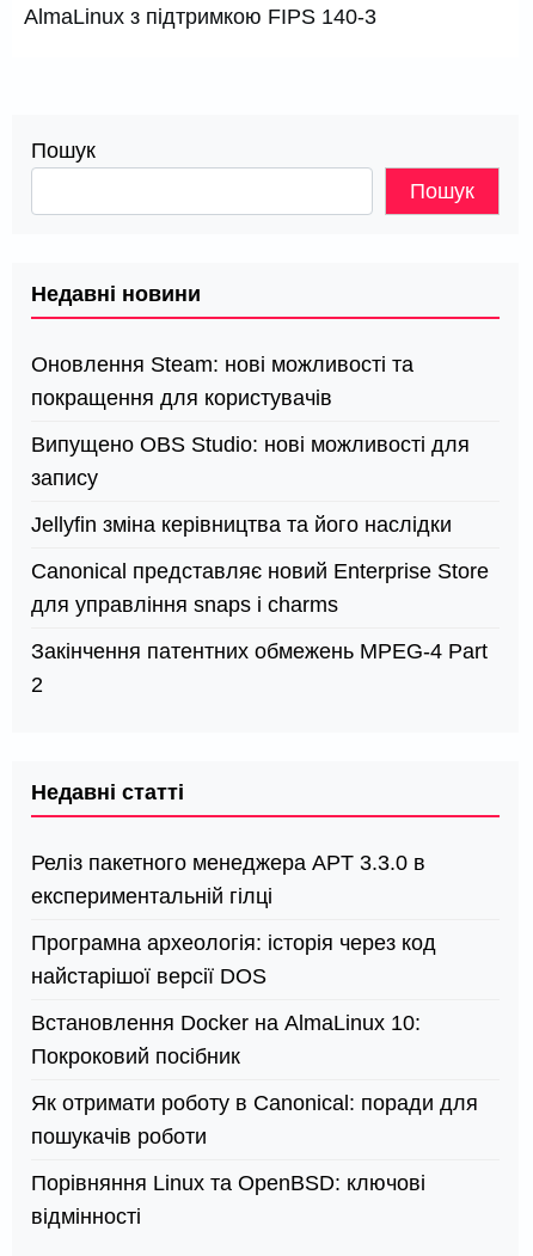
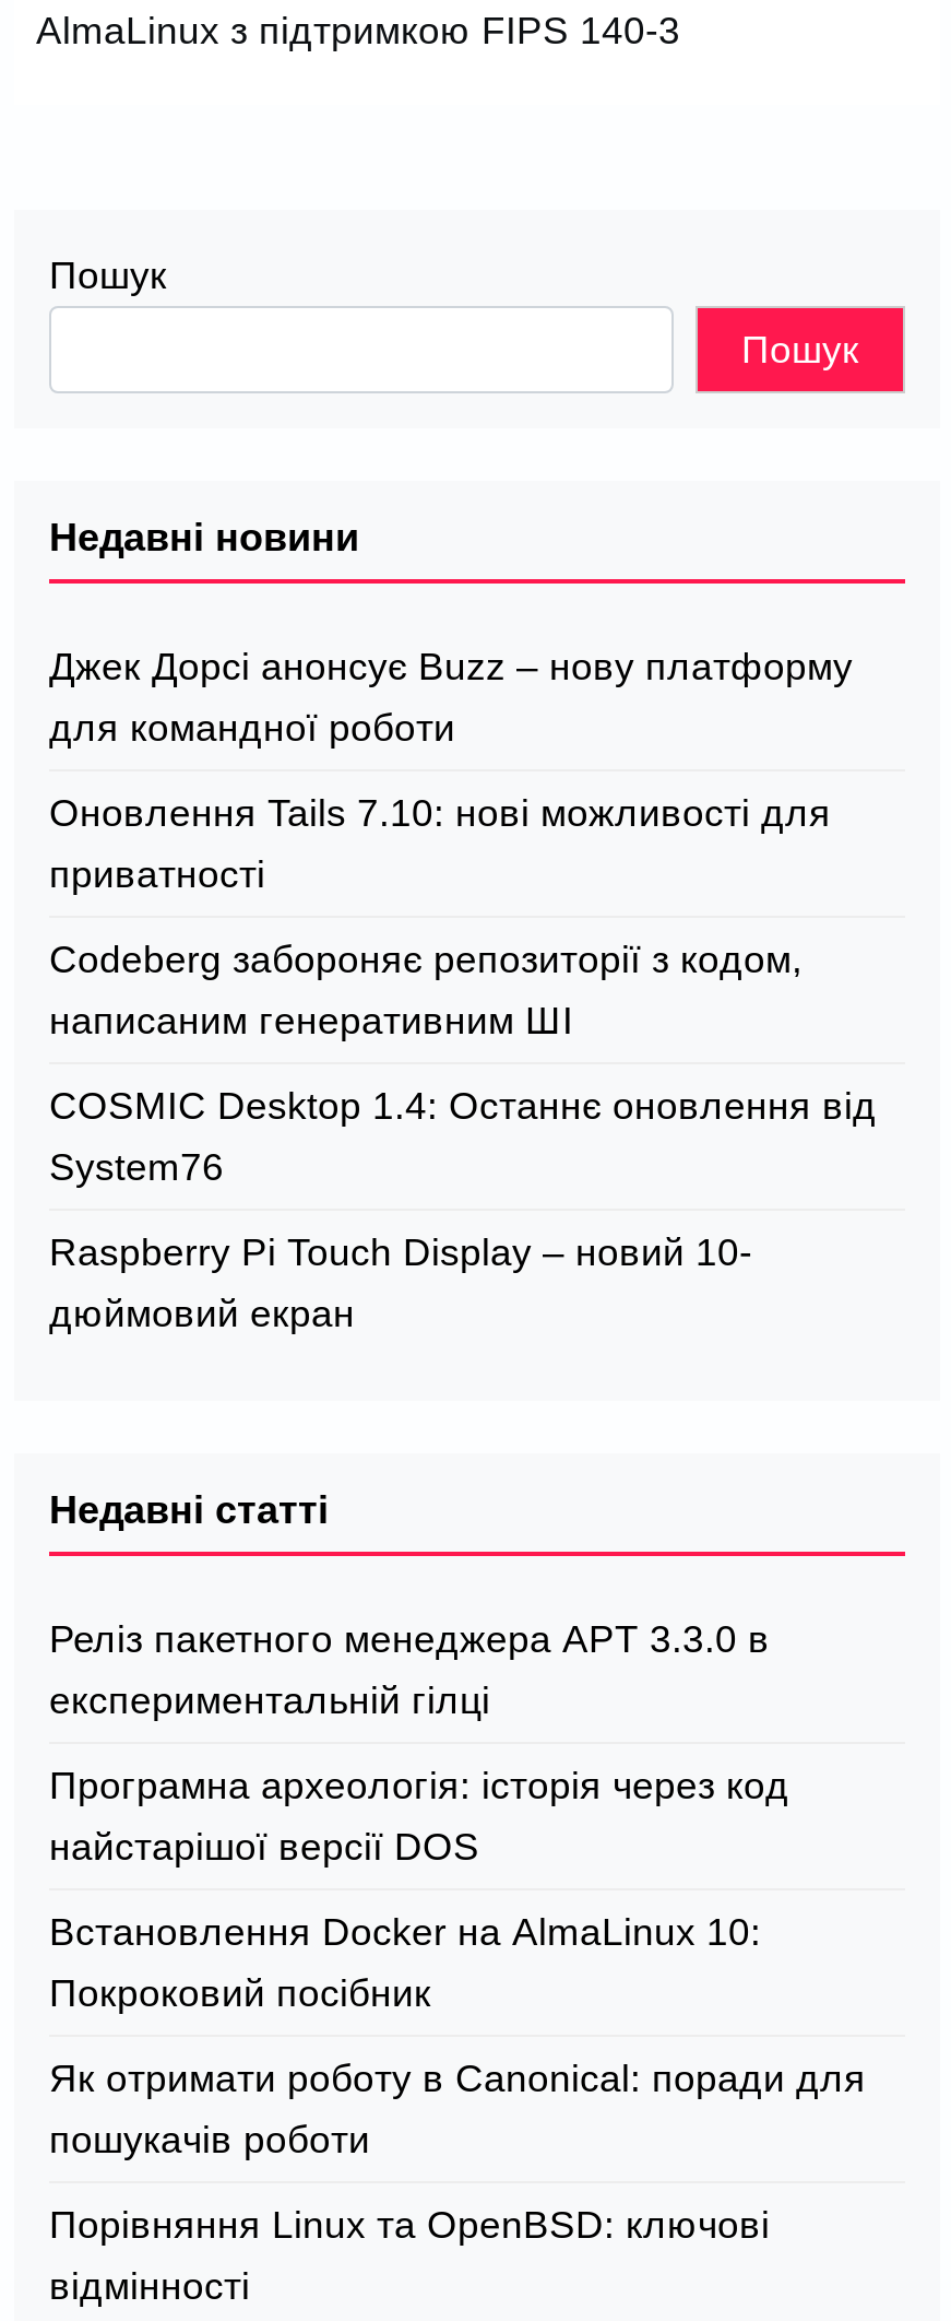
- Оновлення Steam: нові можливості та
- покращення для користувачів
+ Джек Дорсі анонсує Buzz – нову платформу
+ для командної роботи

- Випущено OBS Studio: нові можливості для
- запису
+ Оновлення Tails 7.10: нові можливості для
+ приватності

- Jellyfin зміна керівництва та його наслідки
+ Codeberg забороняє репозиторії з кодом,
+ написаним генеративним ШІ

- Canonical представляє новий Enterprise Store
- для управління snaps і charms
+ COSMIC Desktop 1.4: Останнє оновлення від
+ System76

- Закінчення патентних обмежень MPEG-4 Part
- 2
+ Raspberry Pi Touch Display – новий 10-
+ дюймовий екран
